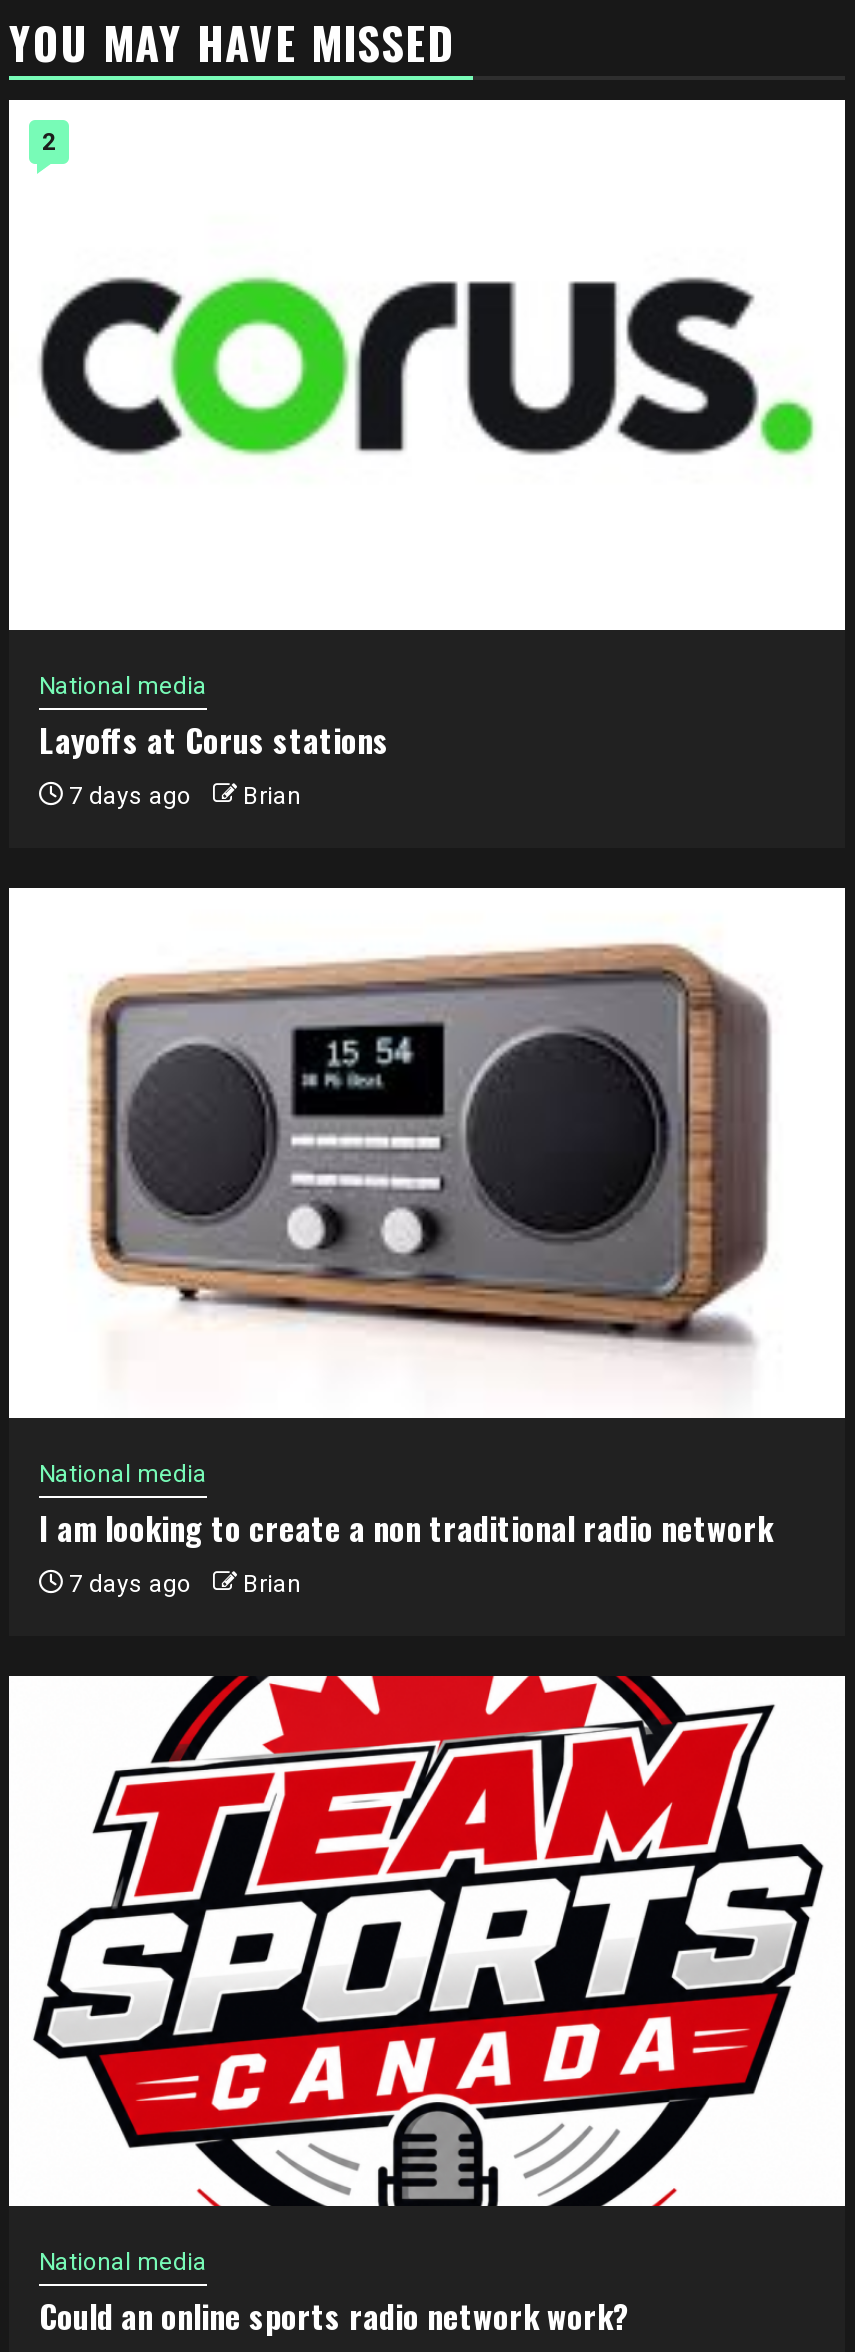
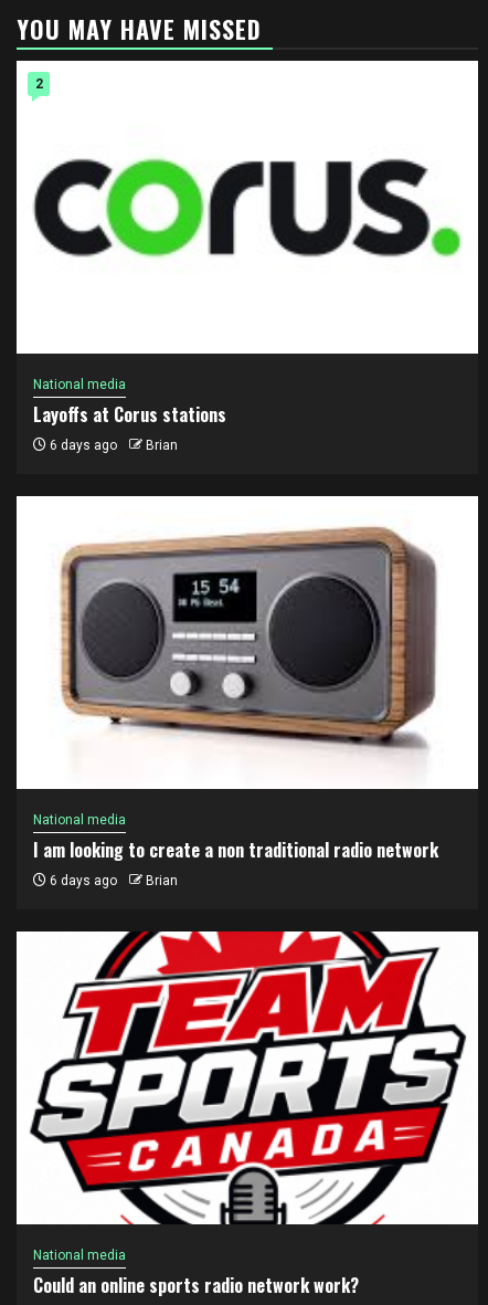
- 7 days ago Brian
+ 6 days ago Brian

- 7 days ago Brian
+ 6 days ago Brian
